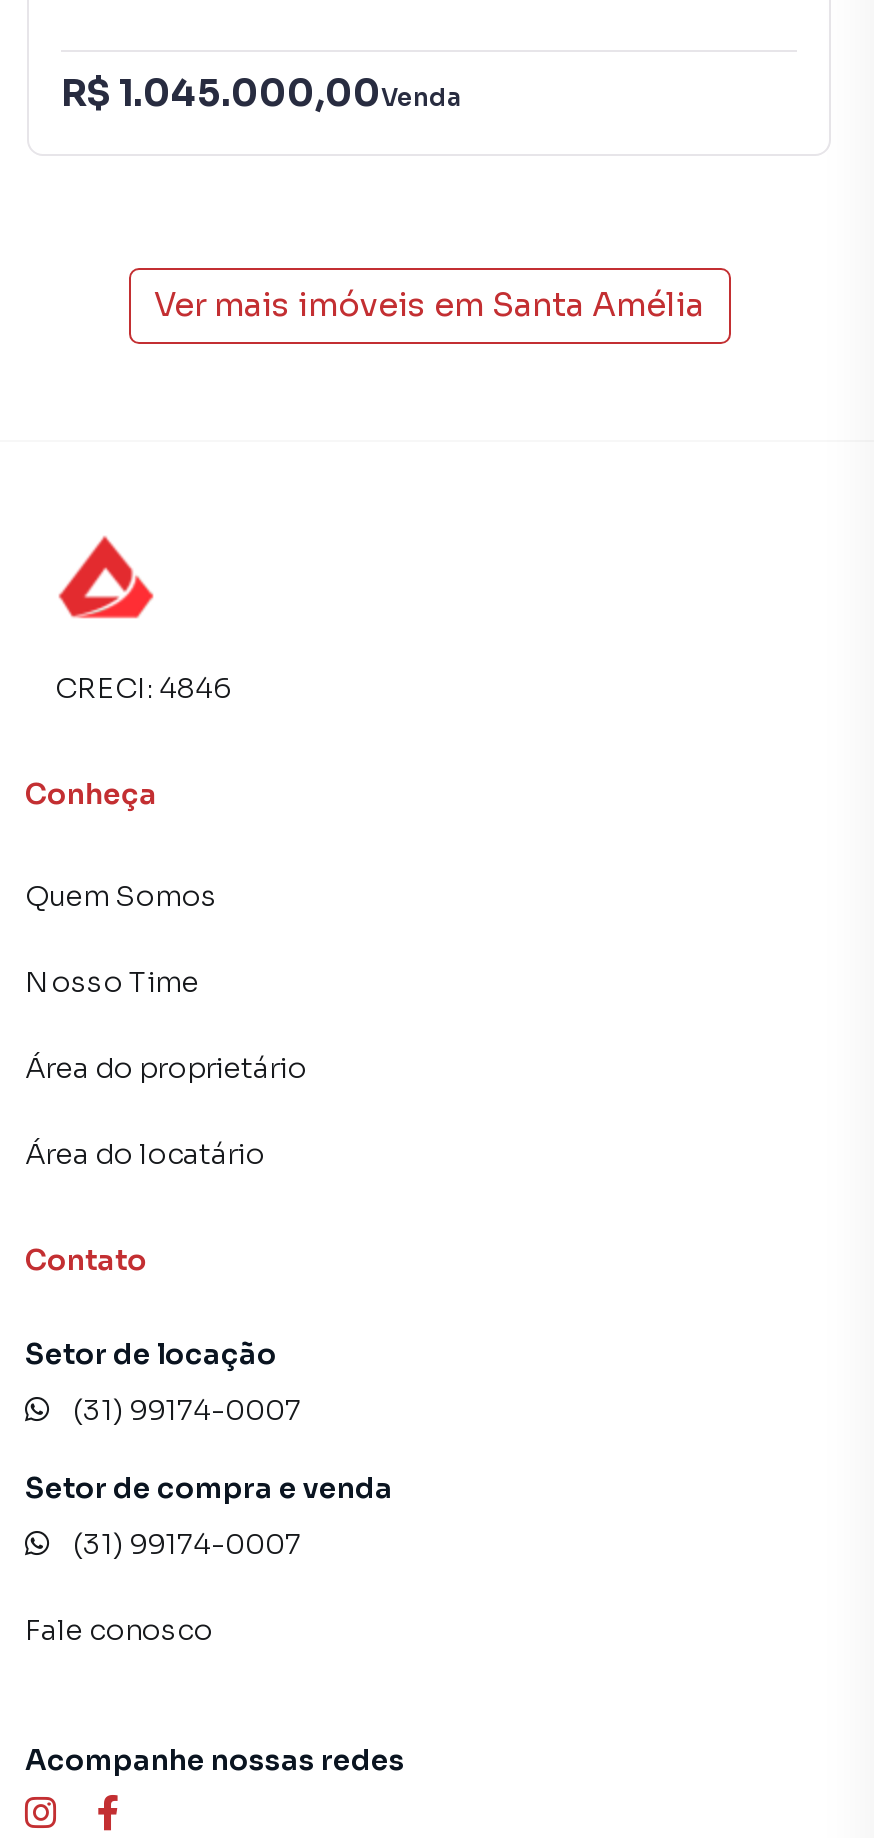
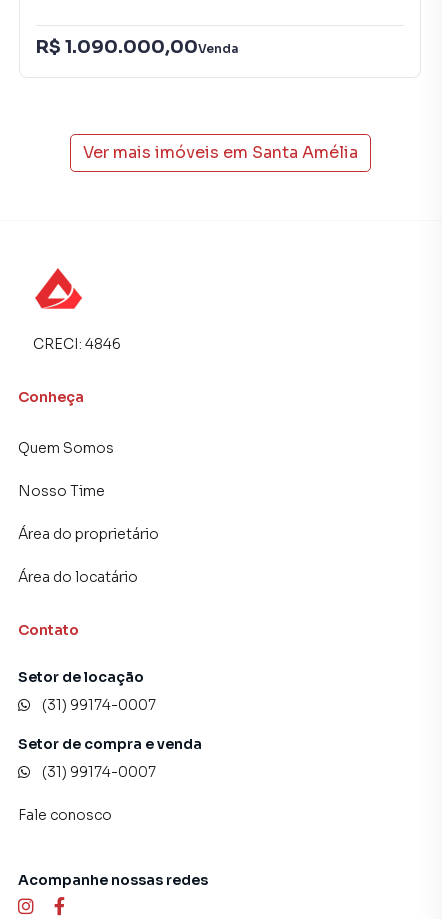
- R$ 1.045.000,00Venda
+ R$ 1.090.000,00Venda
